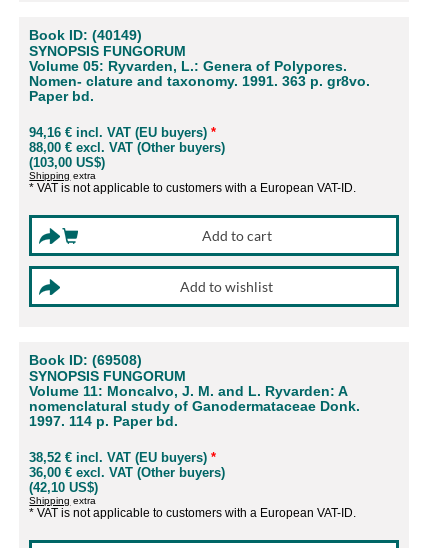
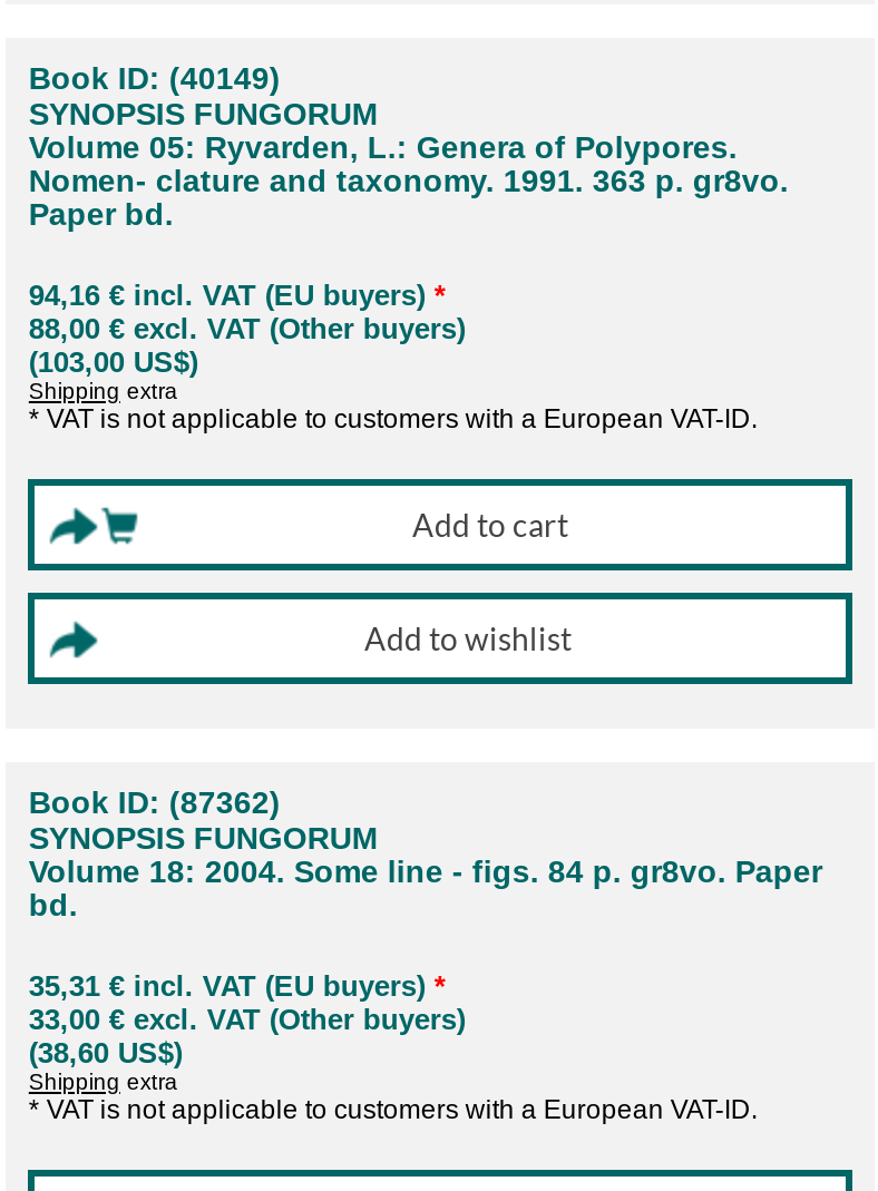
- Book ID: (69508)
+ Book ID: (87362)

- Volume 11: Moncalvo, J. M. and L. Ryvarden: A
- nomenclatural study of Ganodermataceae Donk.
- 1997. 114 p. Paper bd.
+ Volume 18: 2004. Some line - figs. 84 p. gr8vo. Paper
+ bd.

- 38,52 € incl. VAT (EU buyers) *
- 36,00 € excl. VAT (Other buyers)
- (42,10 US$)
+ 35,31 € incl. VAT (EU buyers) *
+ 33,00 € excl. VAT (Other buyers)
+ (38,60 US$)
